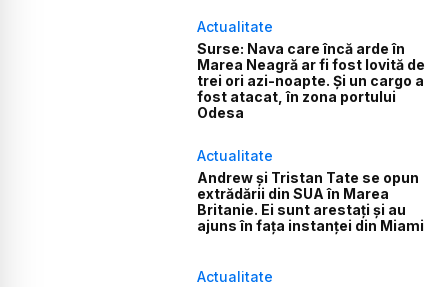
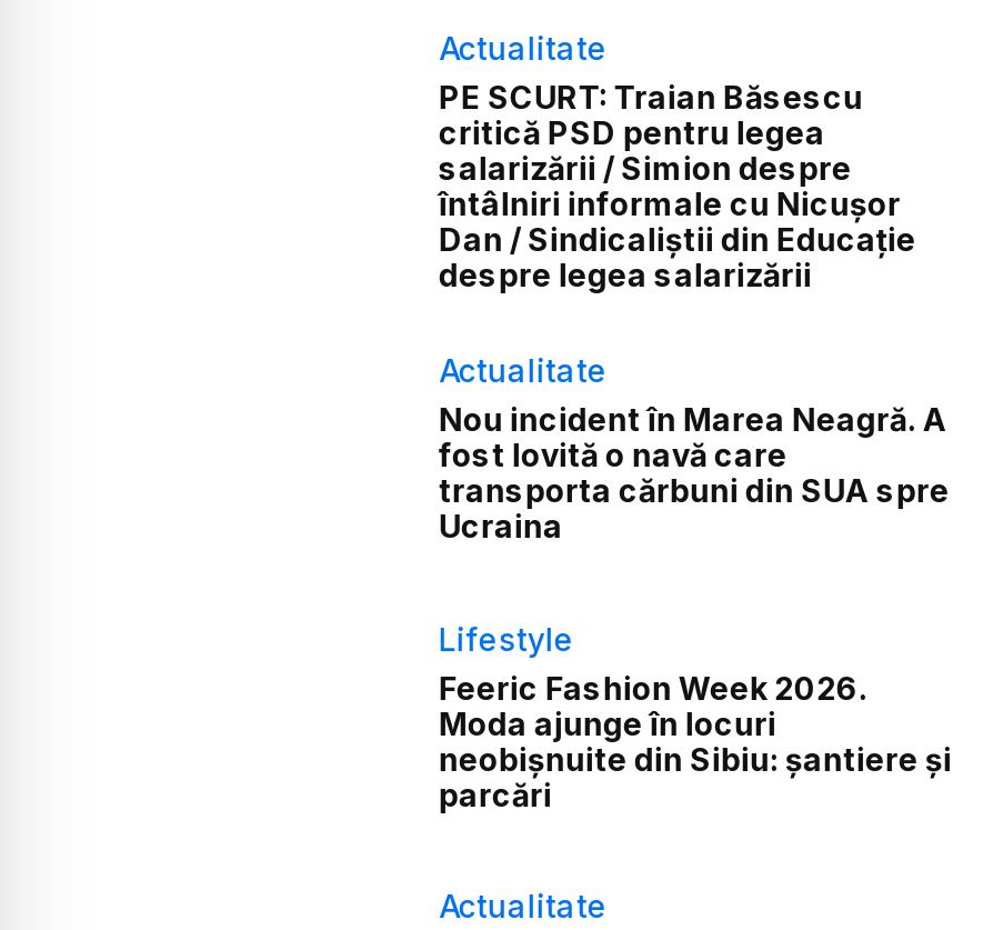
- Surse: Nava care încă arde în
- Marea Neagră ar fi fost lovită de
- trei ori azi-noapte. Și un cargo a
- fost atacat, în zona portului
- Odesa
+ PE SCURT: Traian Băsescu
+ critică PSD pentru legea
+ salarizării / Simion despre
+ întâlniri informale cu Nicușor
+ Dan / Sindicaliștii din Educație
+ despre legea salarizării

- Andrew și Tristan Tate se opun
- extrădării din SUA în Marea
- Britanie. Ei sunt arestați și au
- ajuns în fața instanței din Miami
+ Nou incident în Marea Neagră. A
+ fost lovită o navă care
+ transporta cărbuni din SUA spre
+ Ucraina
+ Lifestyle
+ Feeric Fashion Week 2026.
+ Moda ajunge în locuri
+ neobișnuite din Sibiu: șantiere și
+ parcări
